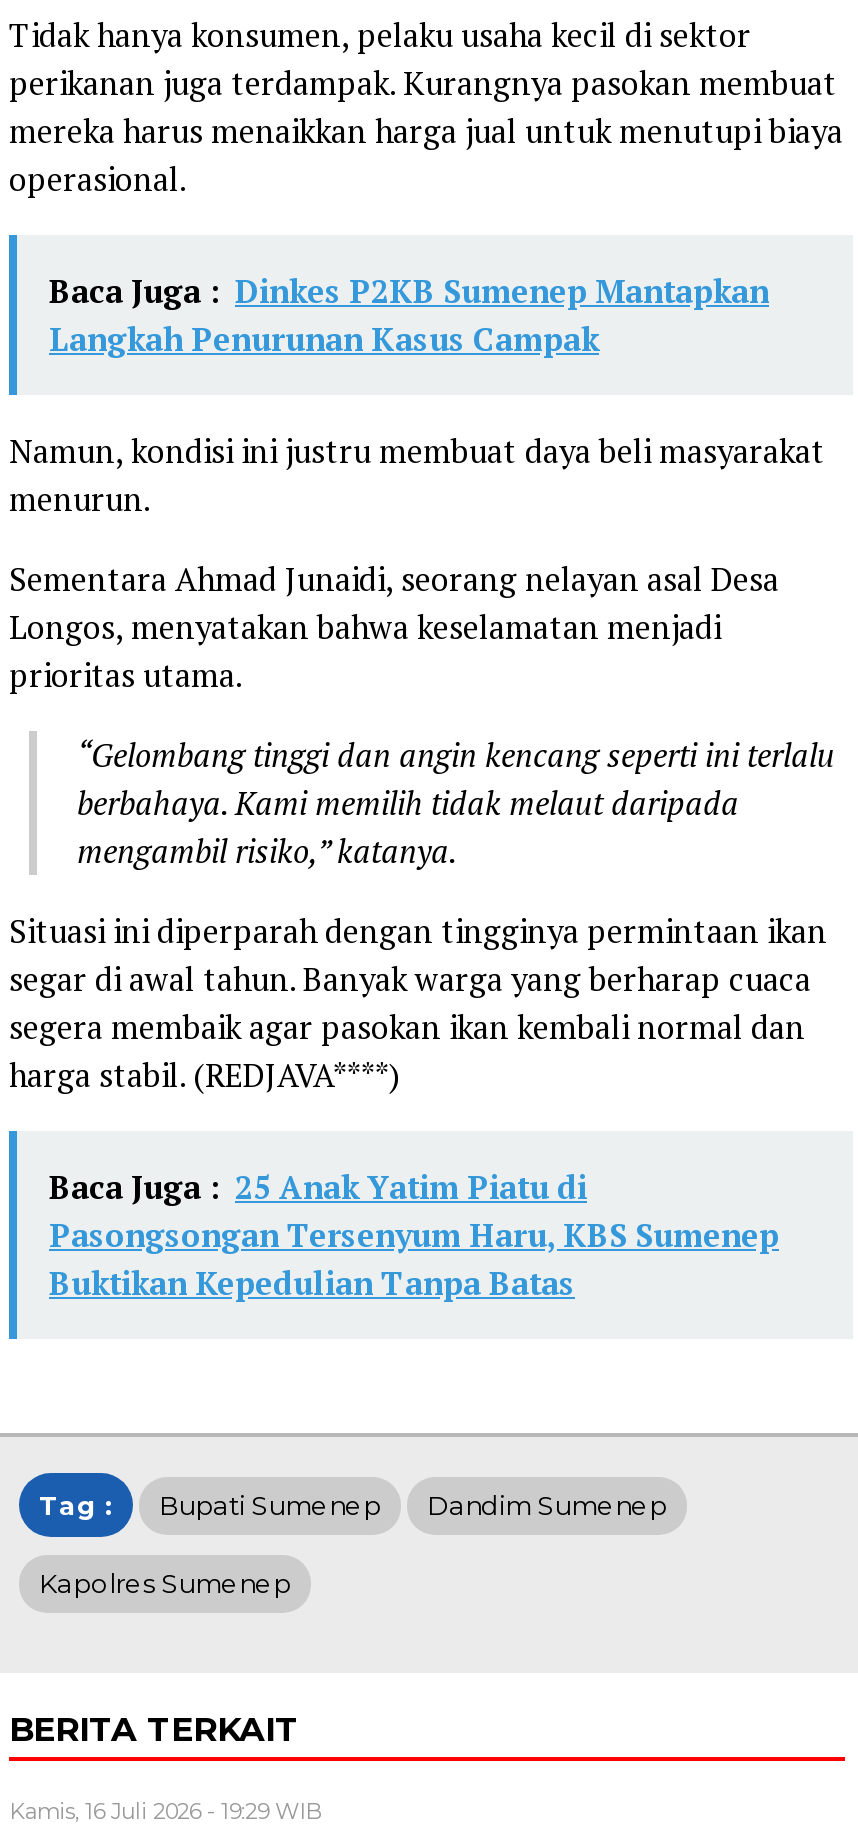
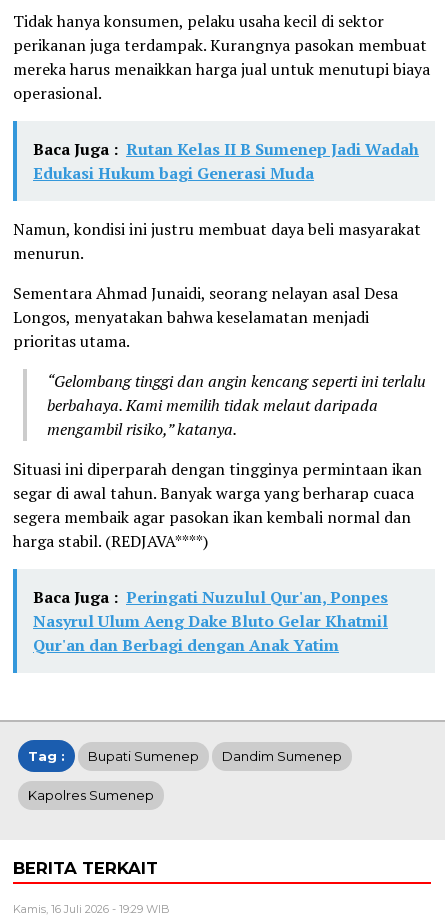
- Baca Juga : Dinkes P2KB Sumenep Mantapkan
- Langkah Penurunan Kasus Campak
+ Baca Juga : Rutan Kelas II B Sumenep Jadi Wadah
+ Edukasi Hukum bagi Generasi Muda

- Baca Juga : 25 Anak Yatim Piatu di
- Pasongsongan Tersenyum Haru, KBS Sumenep
- Buktikan Kepedulian Tanpa Batas
+ Baca Juga : Peringati Nuzulul Qur'an, Ponpes
+ Nasyrul Ulum Aeng Dake Bluto Gelar Khatmil
+ Qur'an dan Berbagi dengan Anak Yatim
